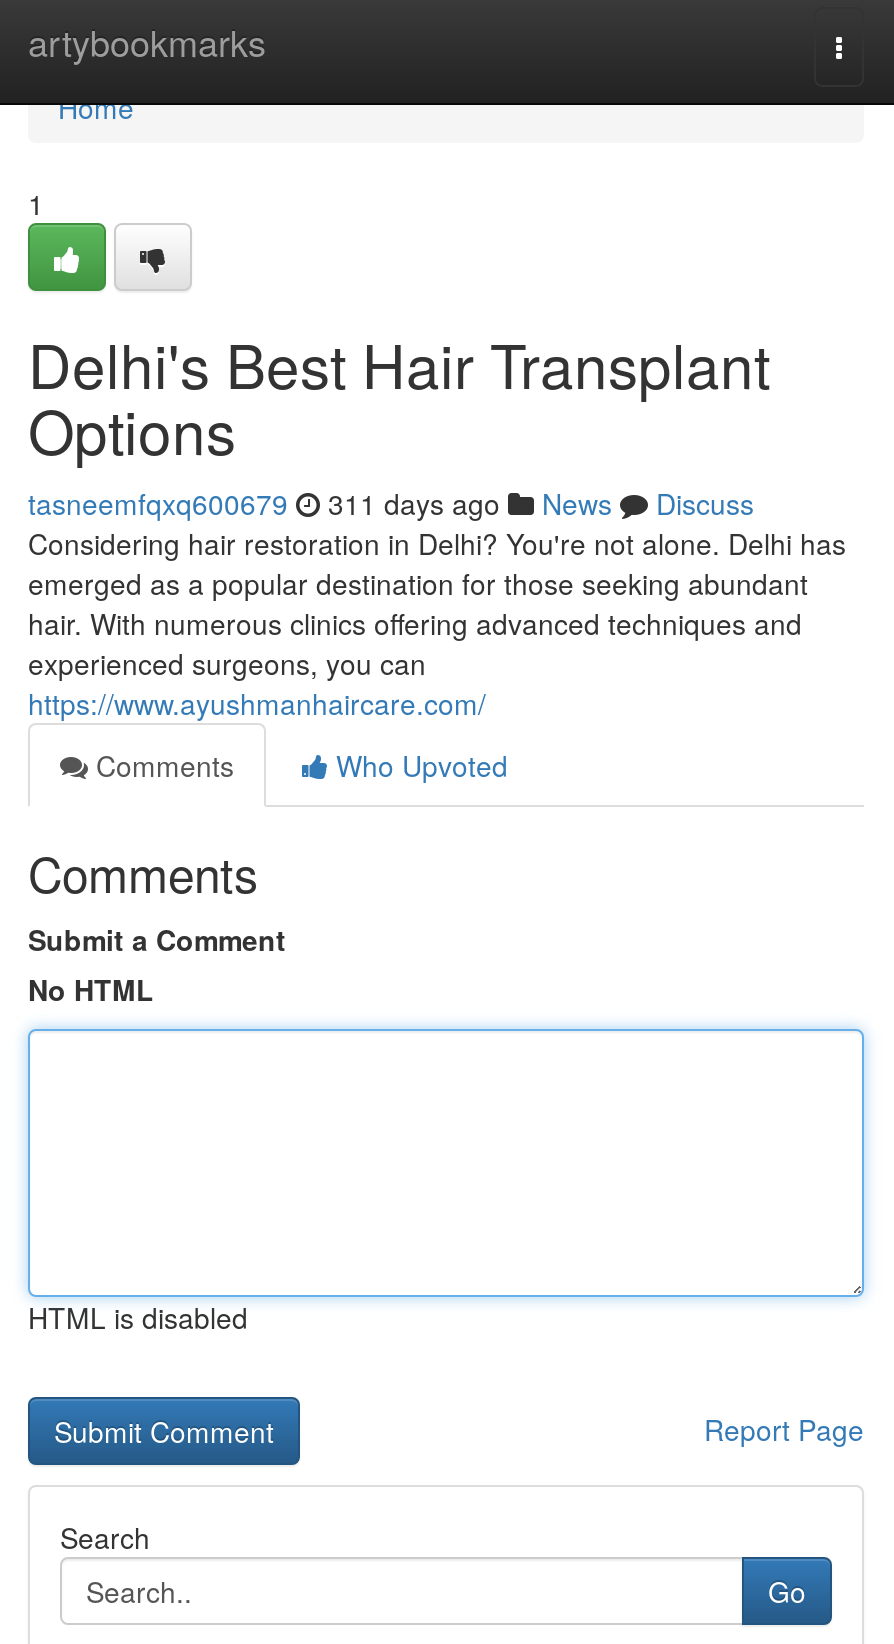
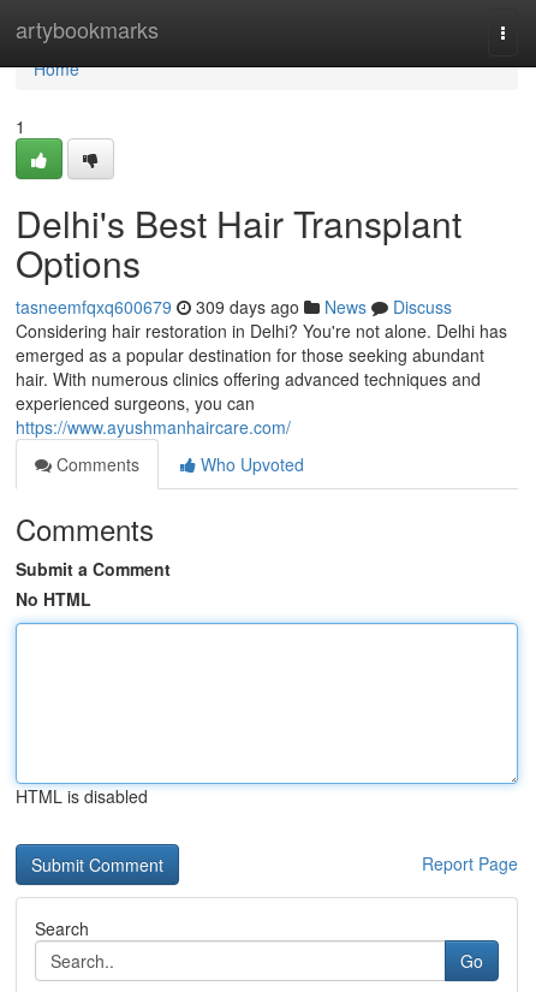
- tasneemfqxq600679 311 days ago News Discuss
+ tasneemfqxq600679 309 days ago News Discuss
